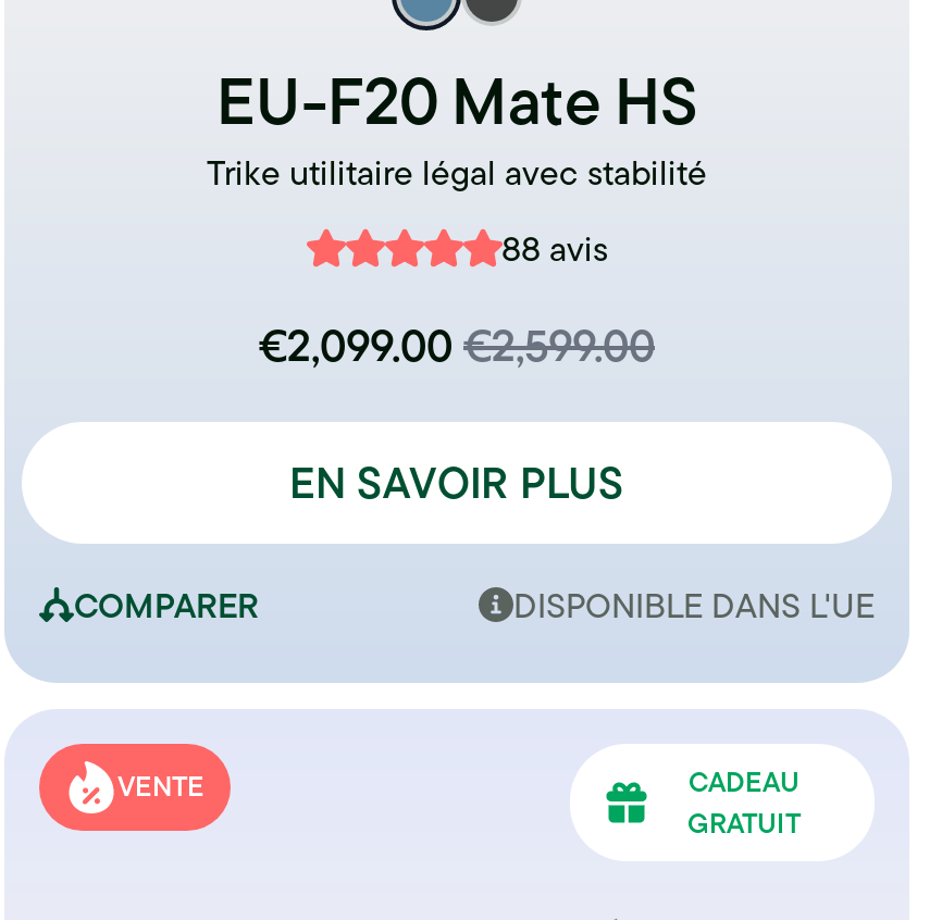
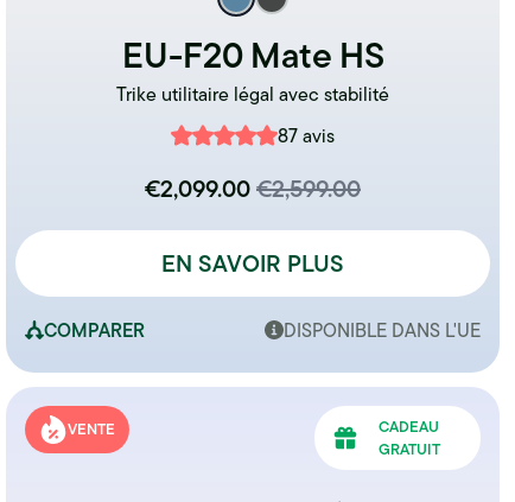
- 88 avis
+ 87 avis
